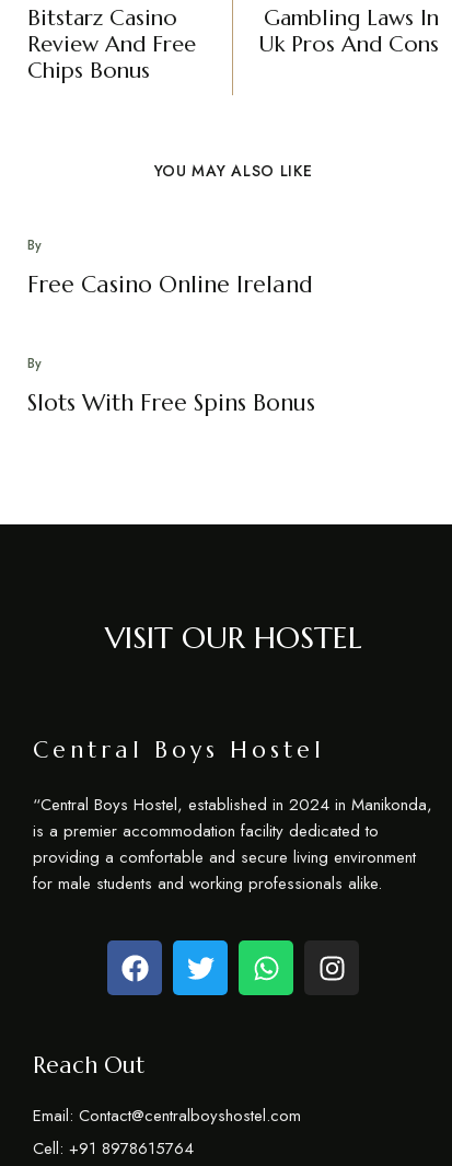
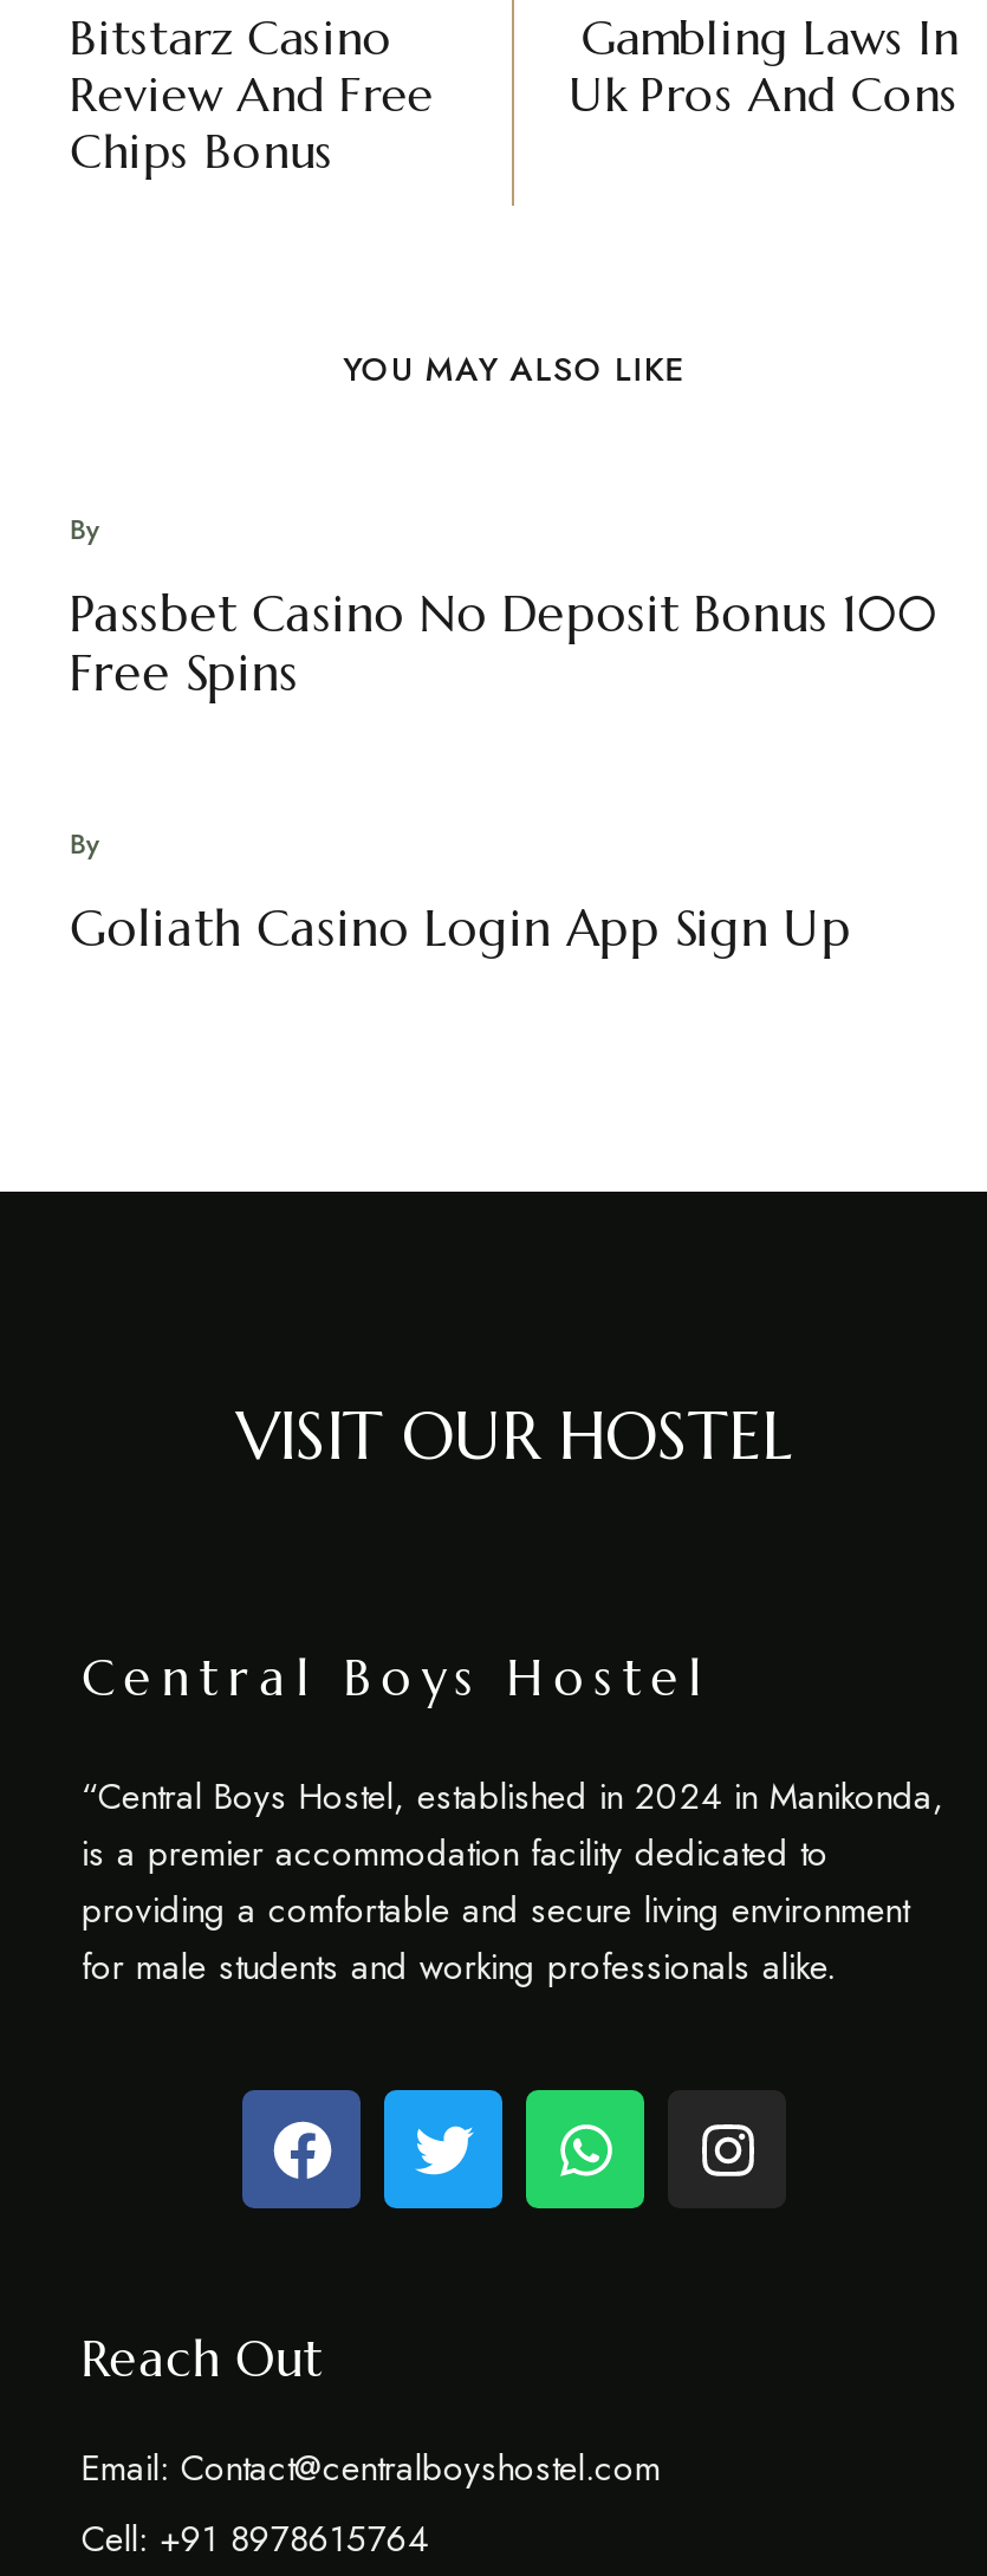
- Free Casino Online Ireland
+ Passbet Casino No Deposit Bonus 100
+ Free Spins

- Slots With Free Spins Bonus
+ Goliath Casino Login App Sign Up
